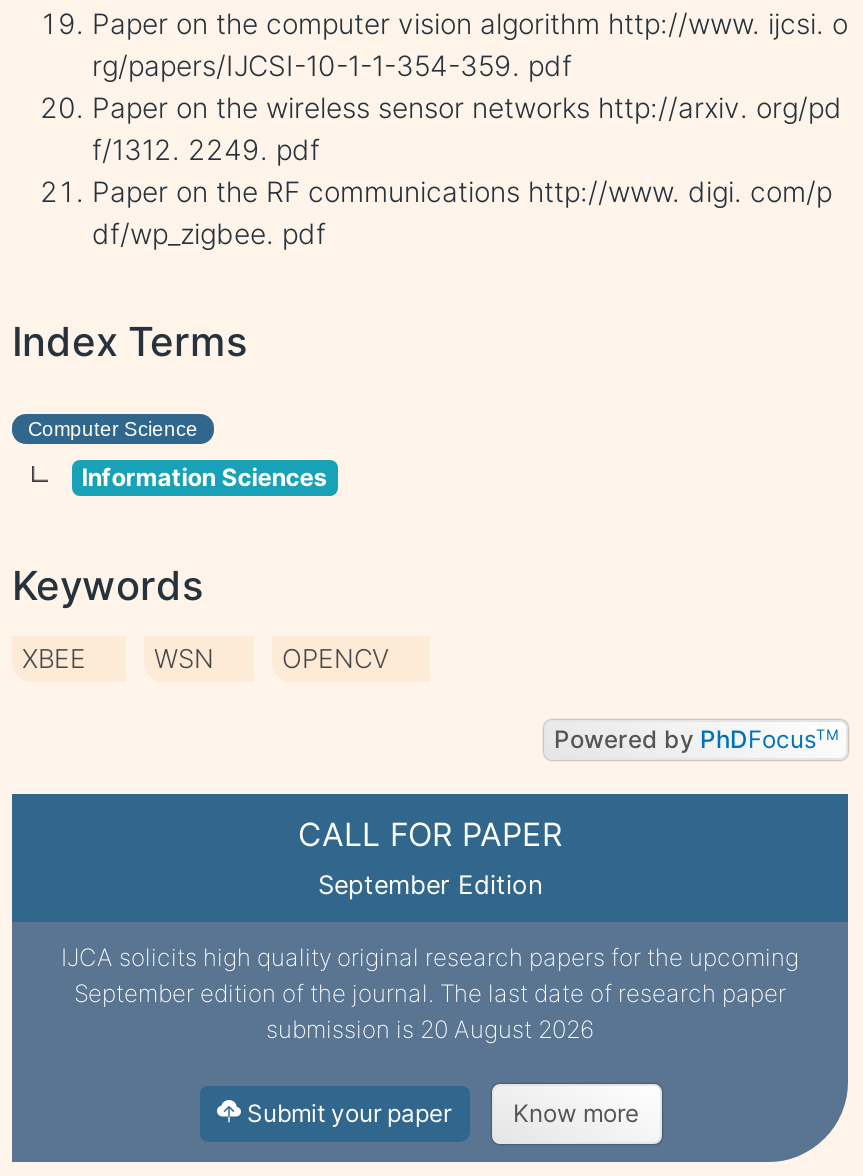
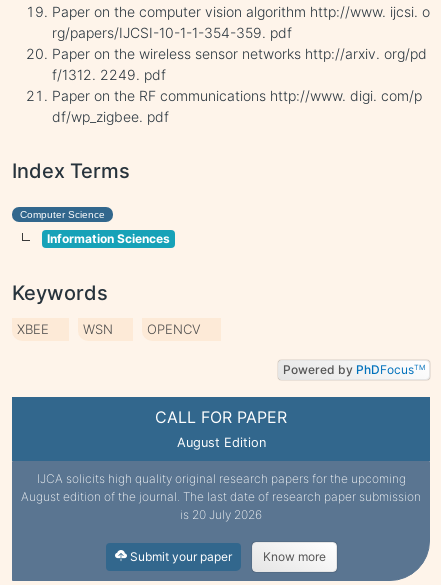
- September Edition
+ August Edition

- September edition of the journal. The last date of research paper
- submission is 20 August 2026
+ August edition of the journal. The last date of research paper submission
+ is 20 July 2026
